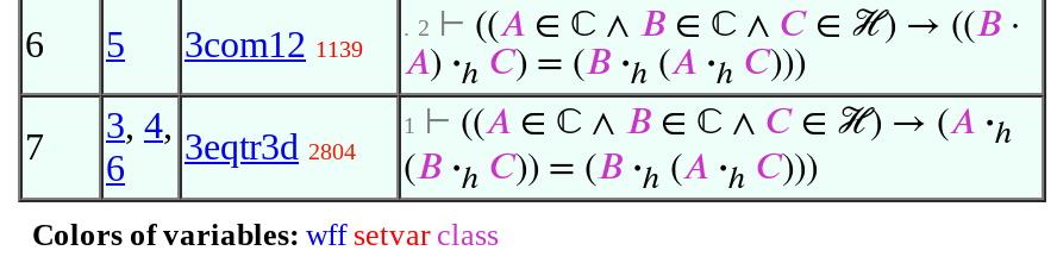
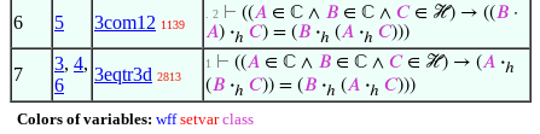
- 3eqtr3d 2804
+ 3eqtr3d 2813
